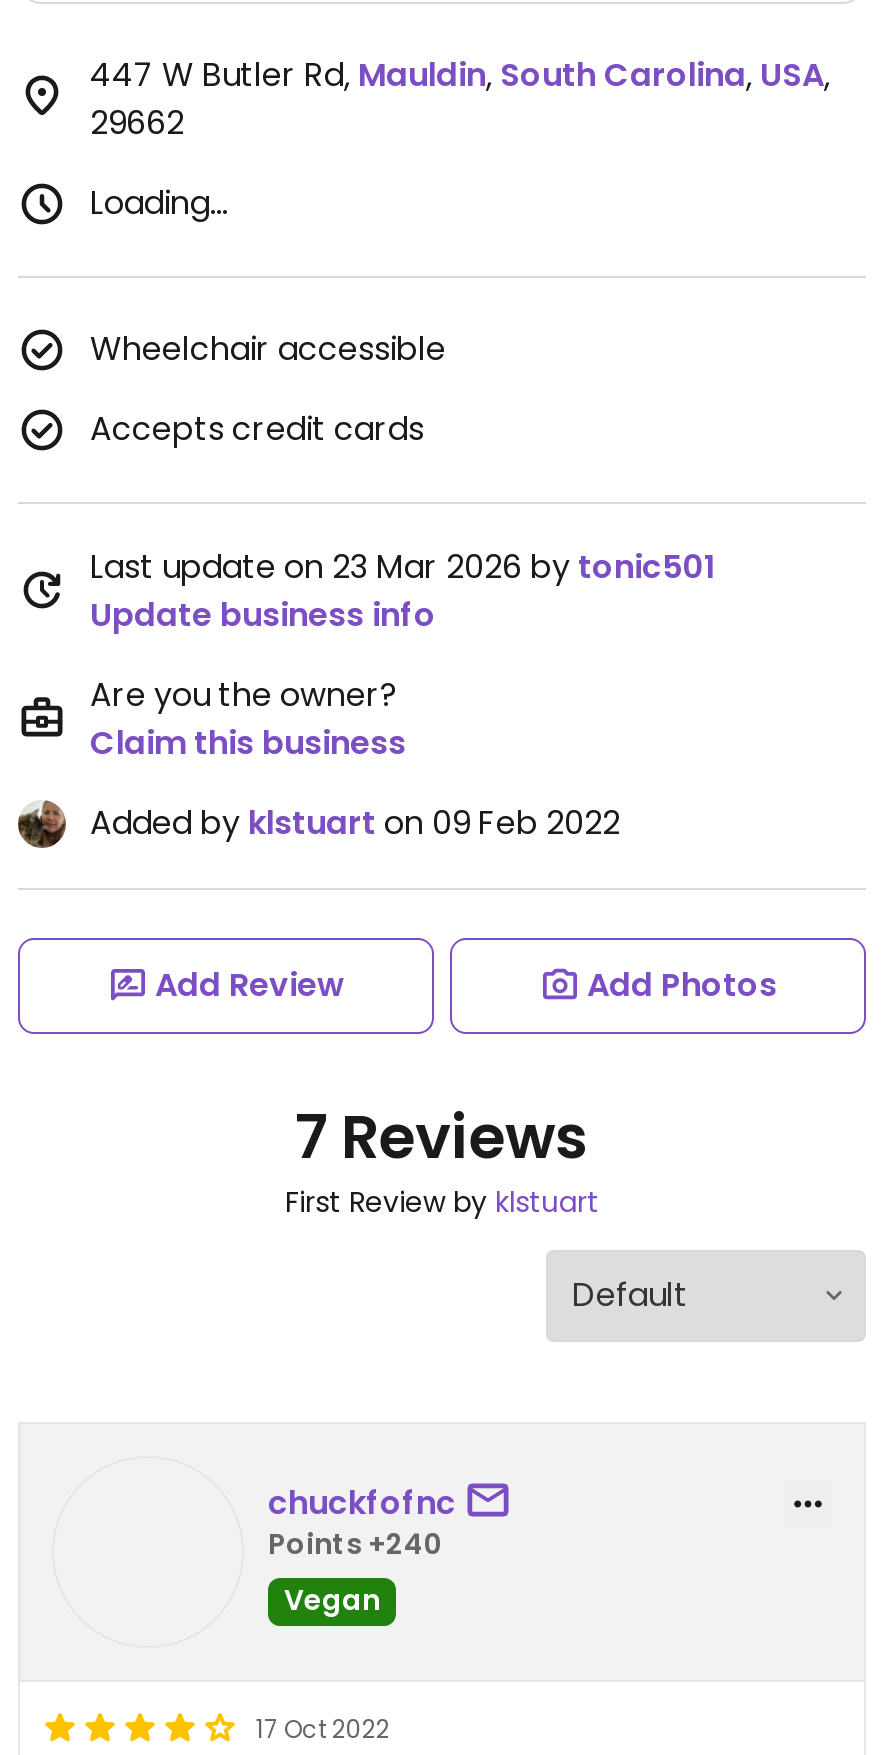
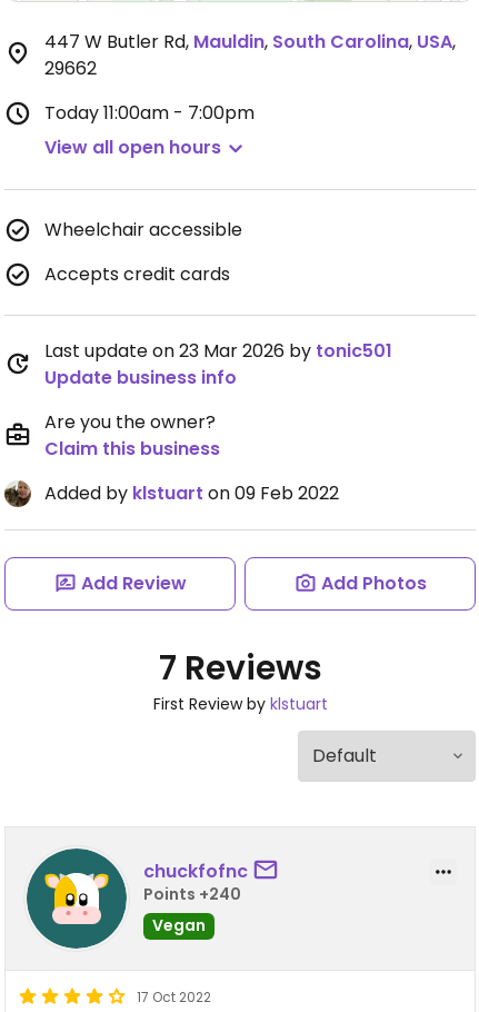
- Loading...
+ Today 11:00am - 7:00pm
+ View all open hours

+ [image]
